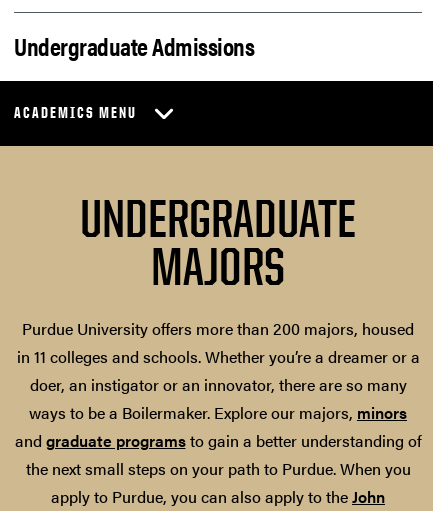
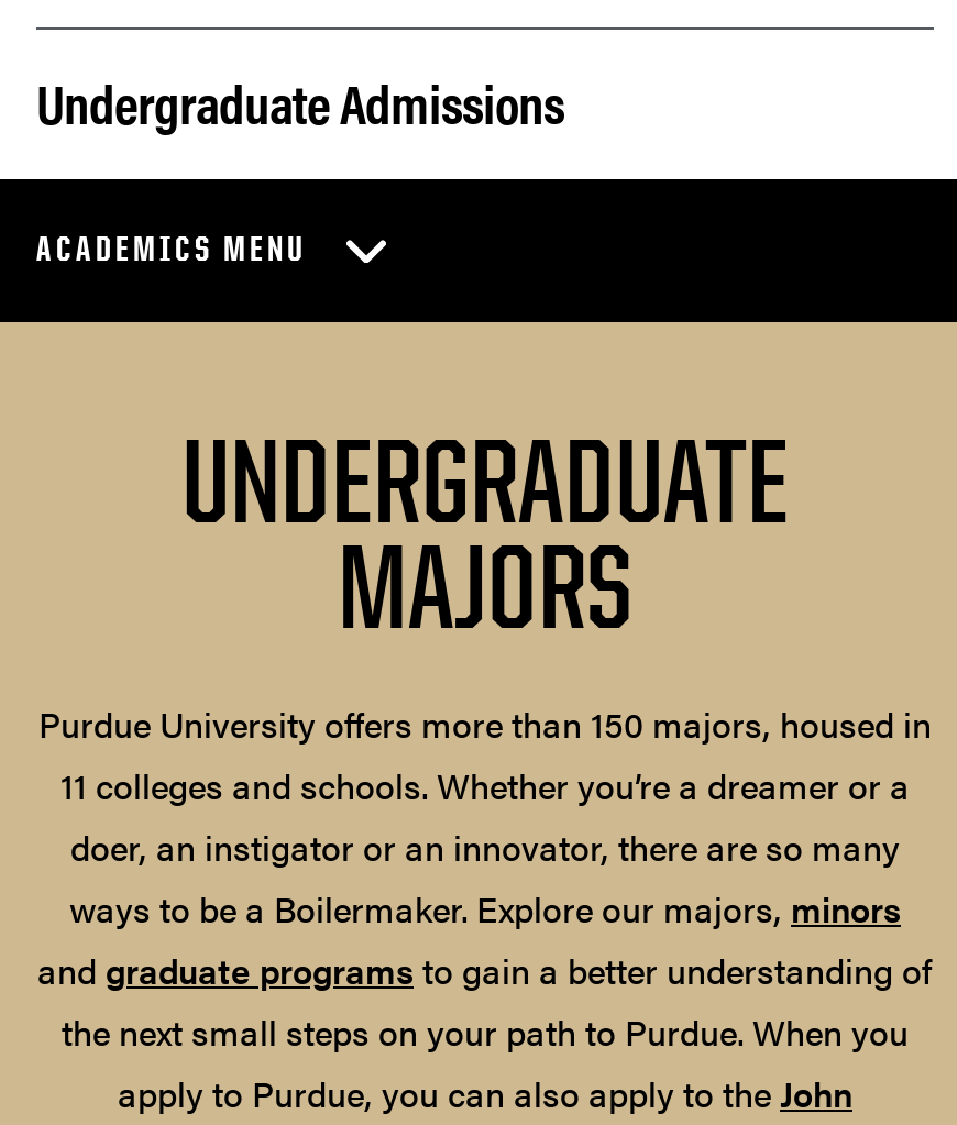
- Purdue University offers more than 200 majors, housed
- in 11 colleges and schools. Whether you’re a dreamer or a
+ Purdue University offers more than 150 majors, housed in
+ 11 colleges and schools. Whether you’re a dreamer or a
